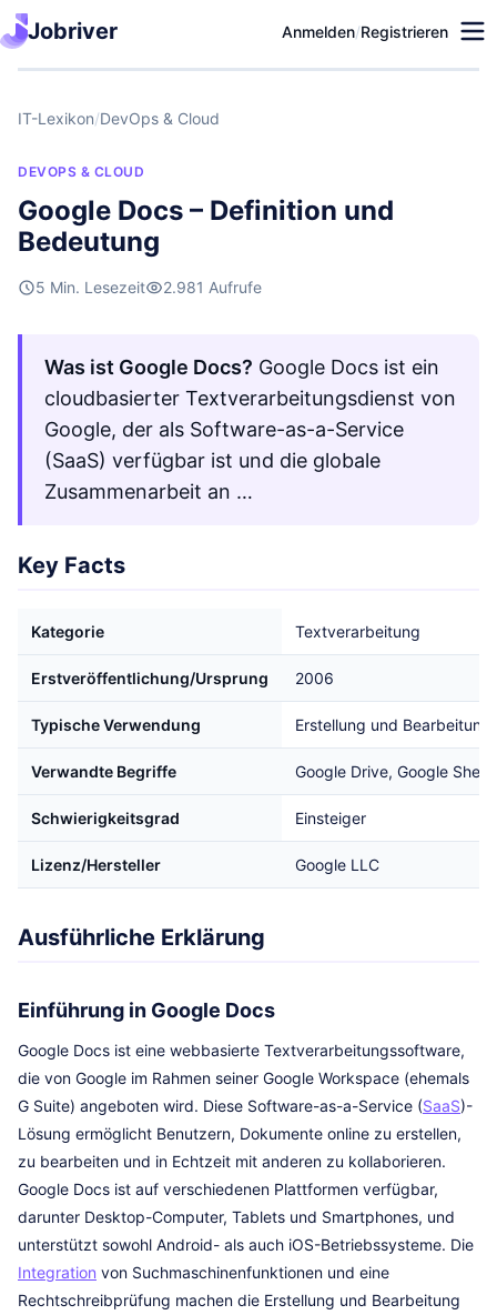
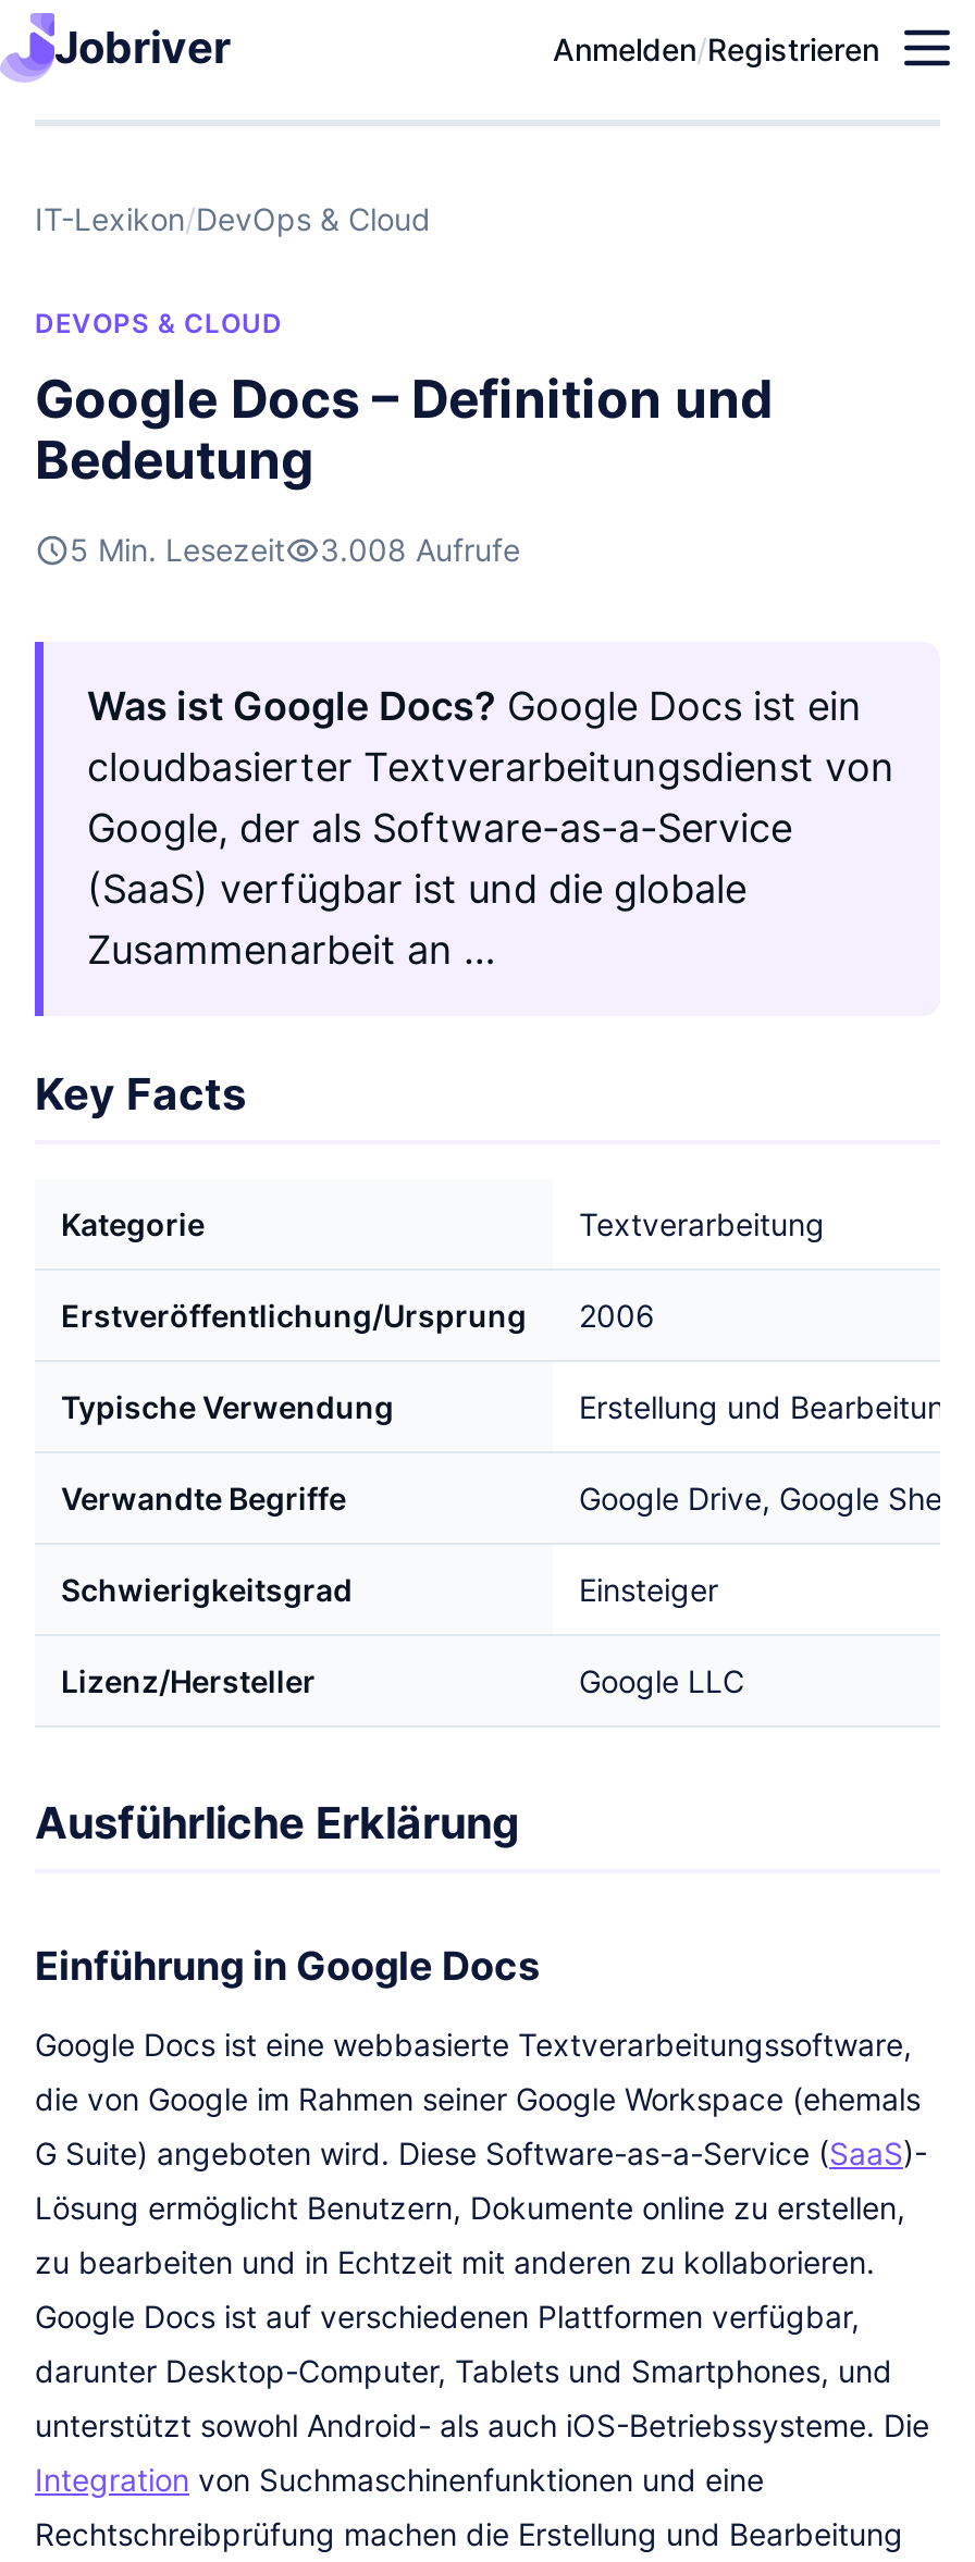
- 5 Min. Lesezeit 2.981 Aufrufe
+ 5 Min. Lesezeit 3.008 Aufrufe
